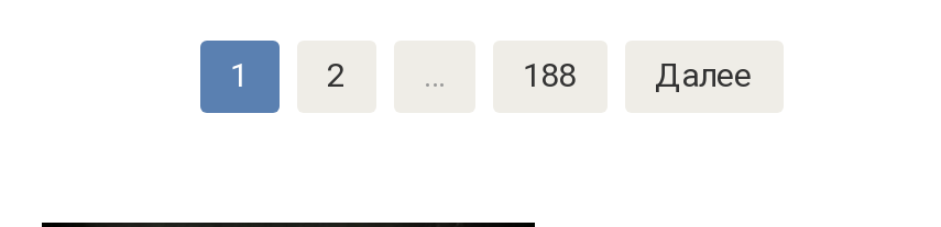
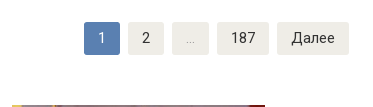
- 188
+ 187
